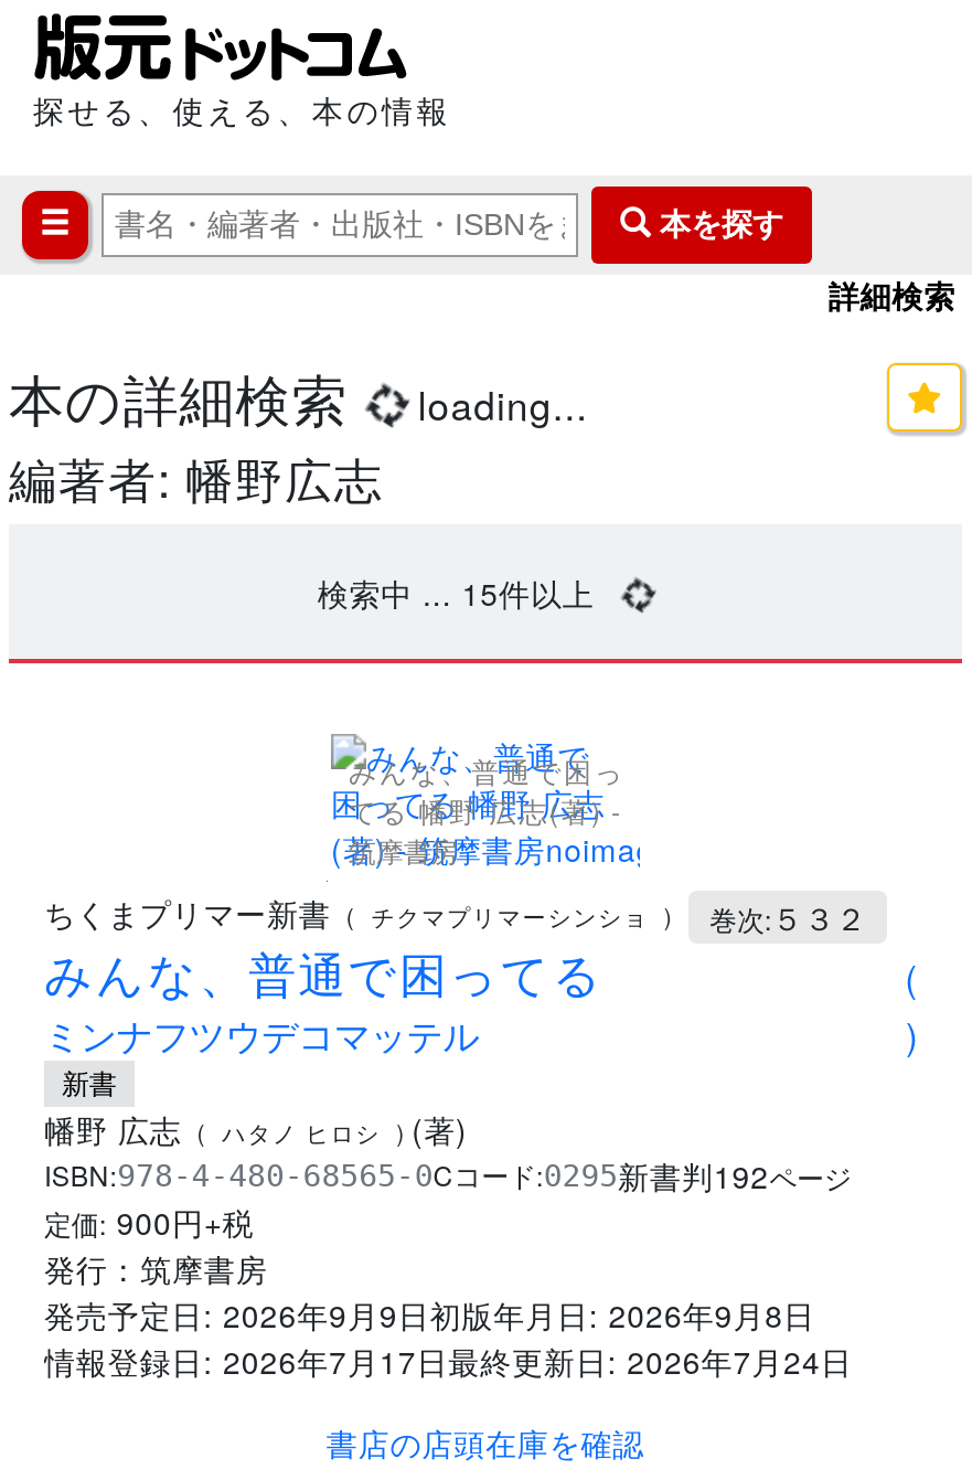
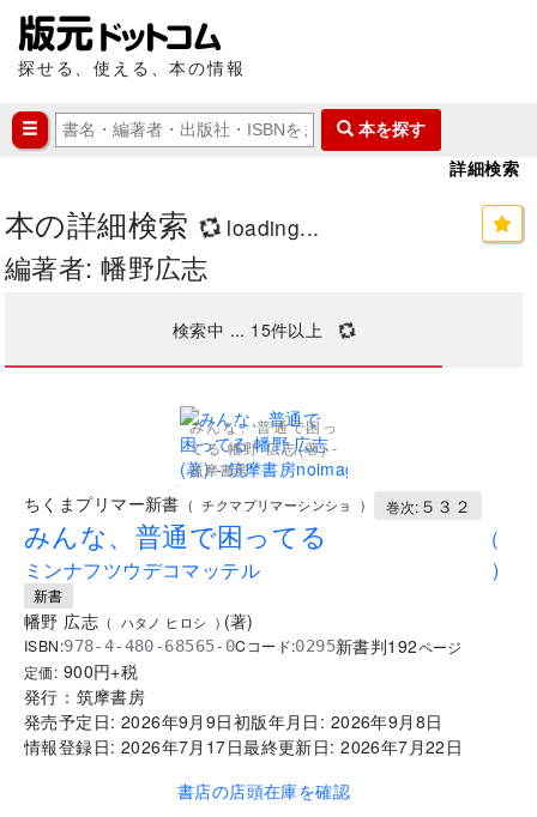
- 情報登録日: 2026年7月17日最終更新日: 2026年7月24日
+ 情報登録日: 2026年7月17日最終更新日: 2026年7月22日
